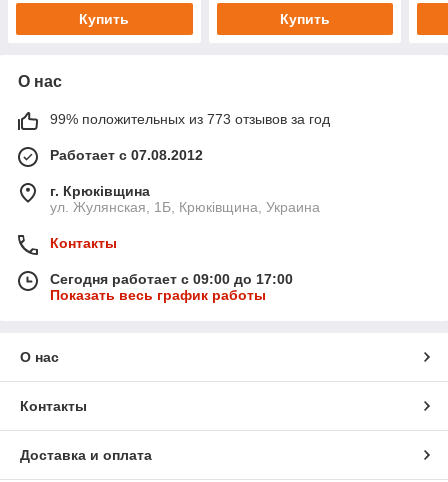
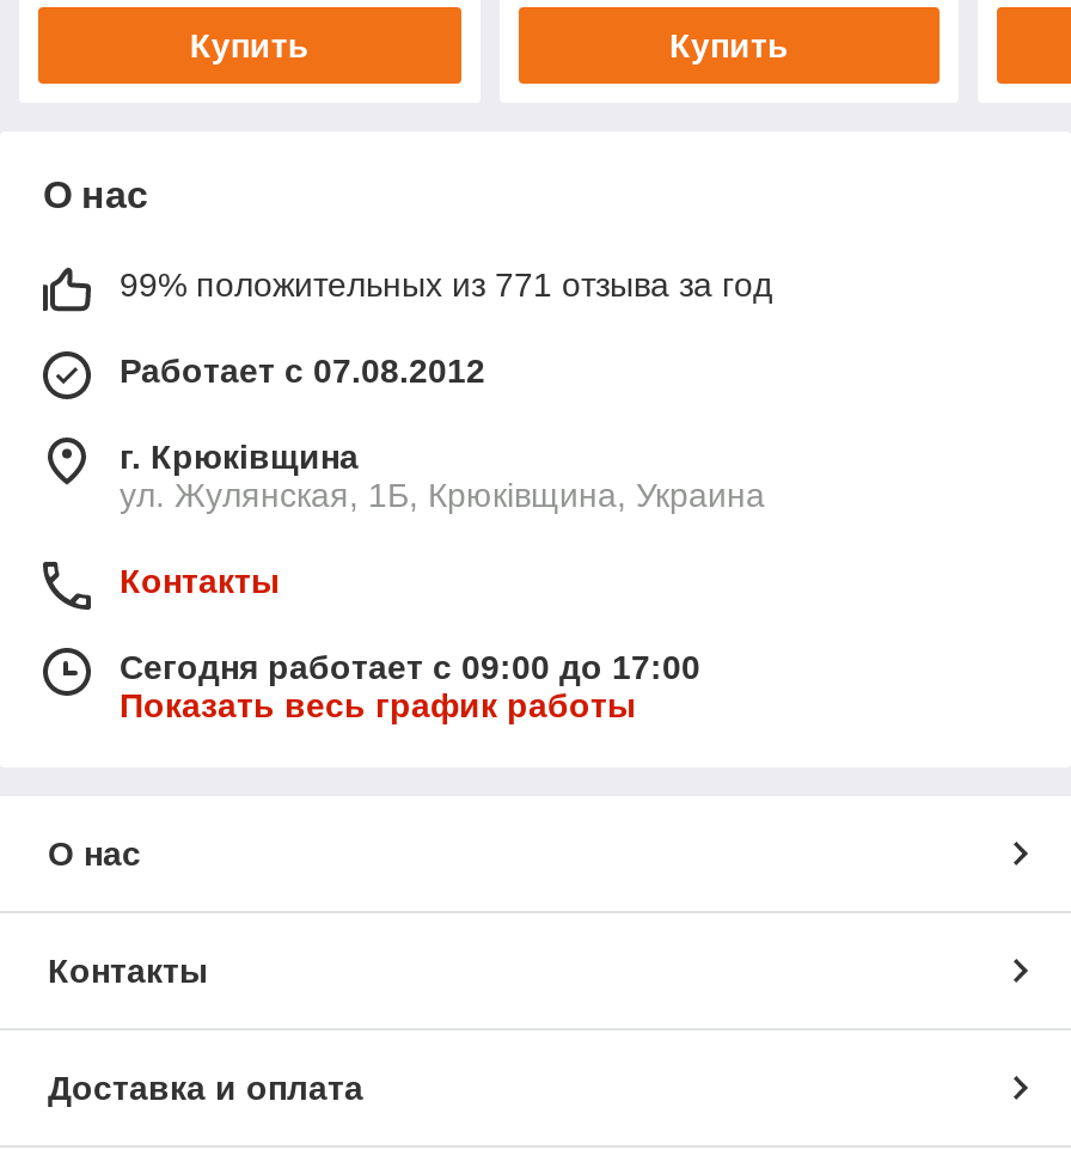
- 99% положительных из 773 отзывов за год
+ 99% положительных из 771 отзыва за год
